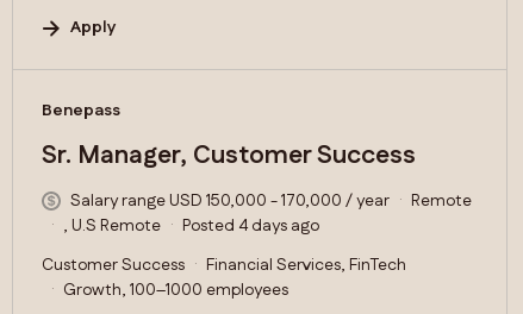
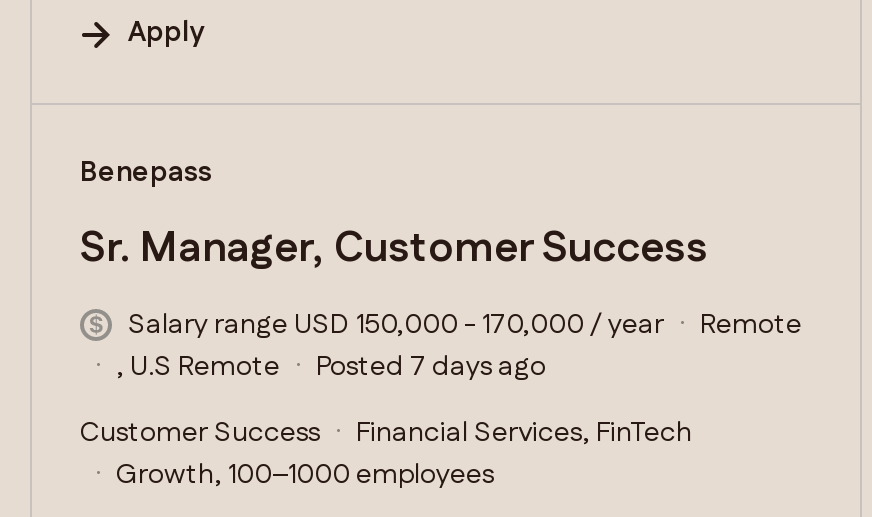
- Posted 4 days ago
+ Posted 7 days ago
